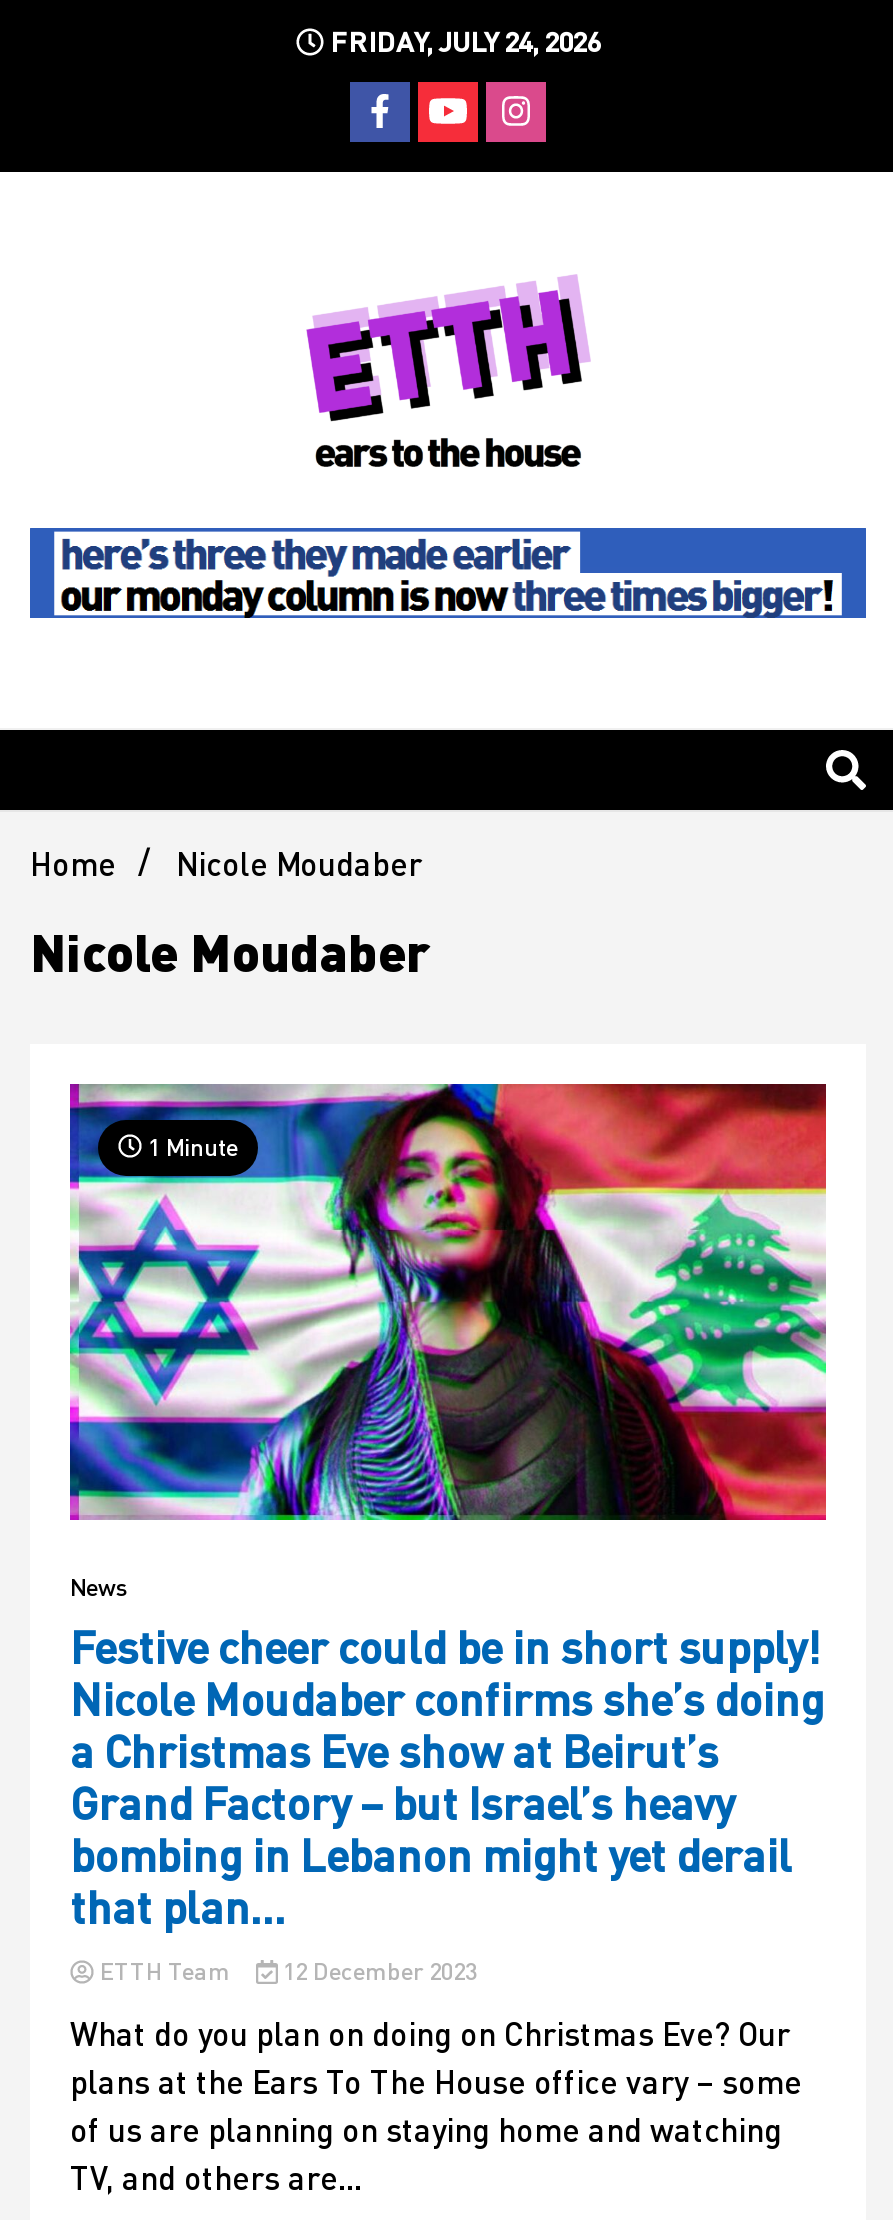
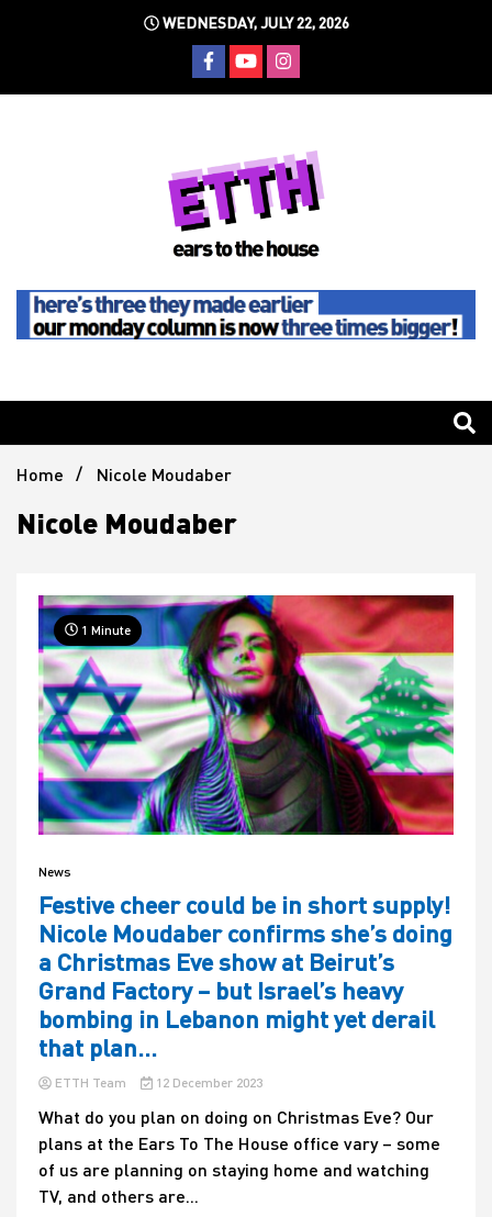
- FRIDAY, JULY 24, 2026
+ WEDNESDAY, JULY 22, 2026
